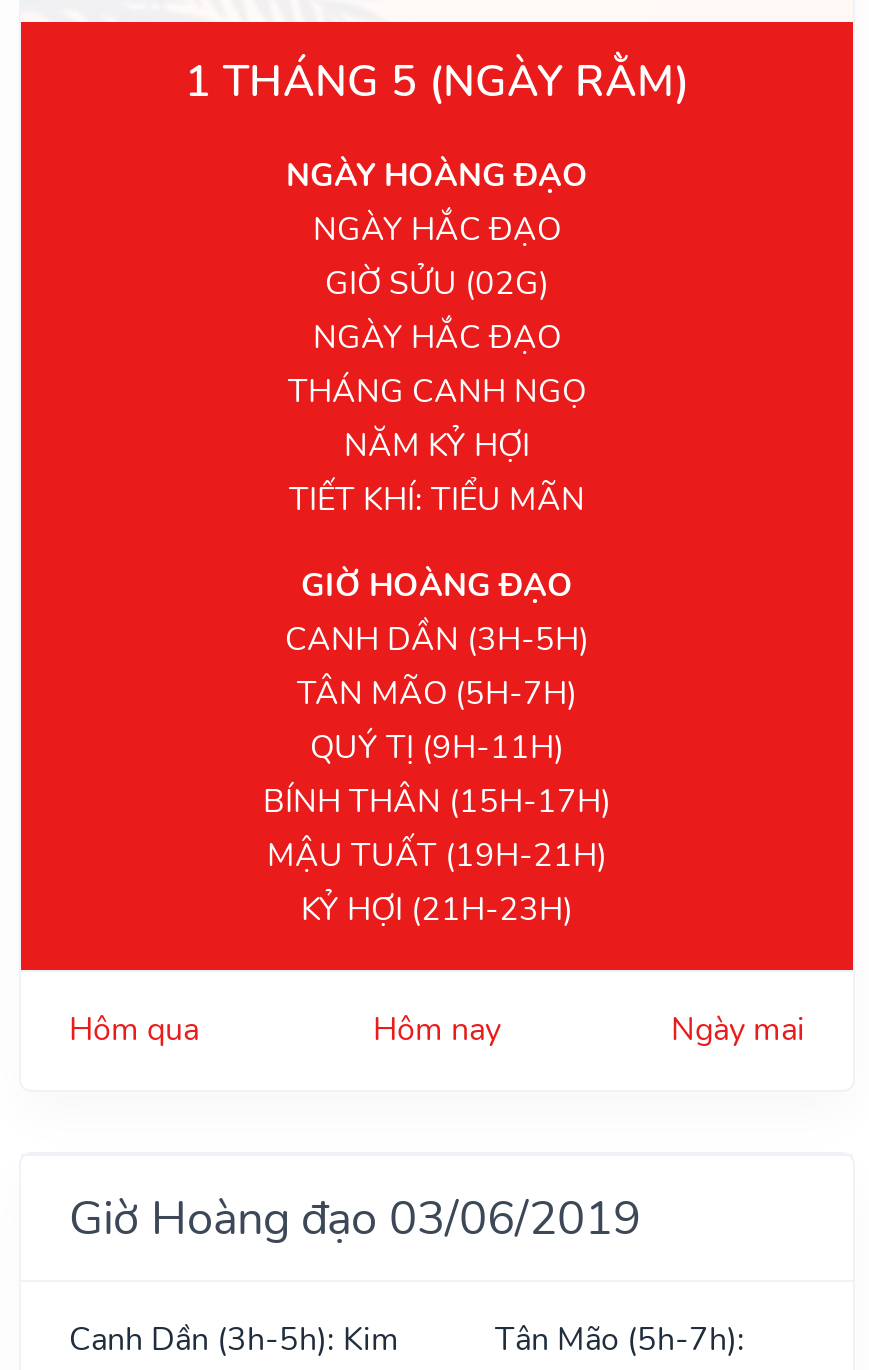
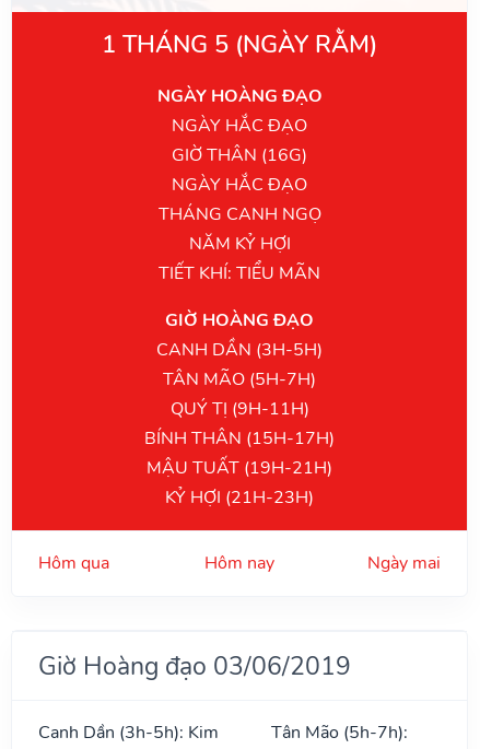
- GIỜ SỬU (02G)
+ GIỜ THÂN (16G)
